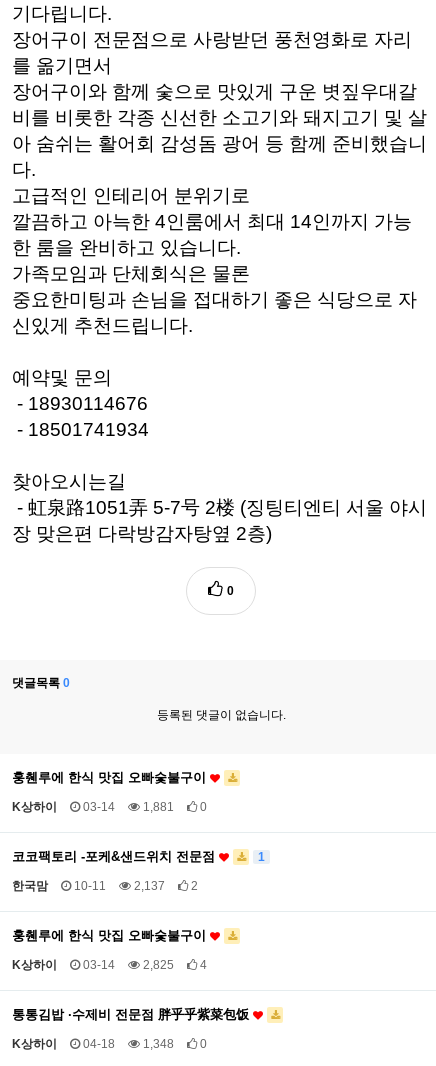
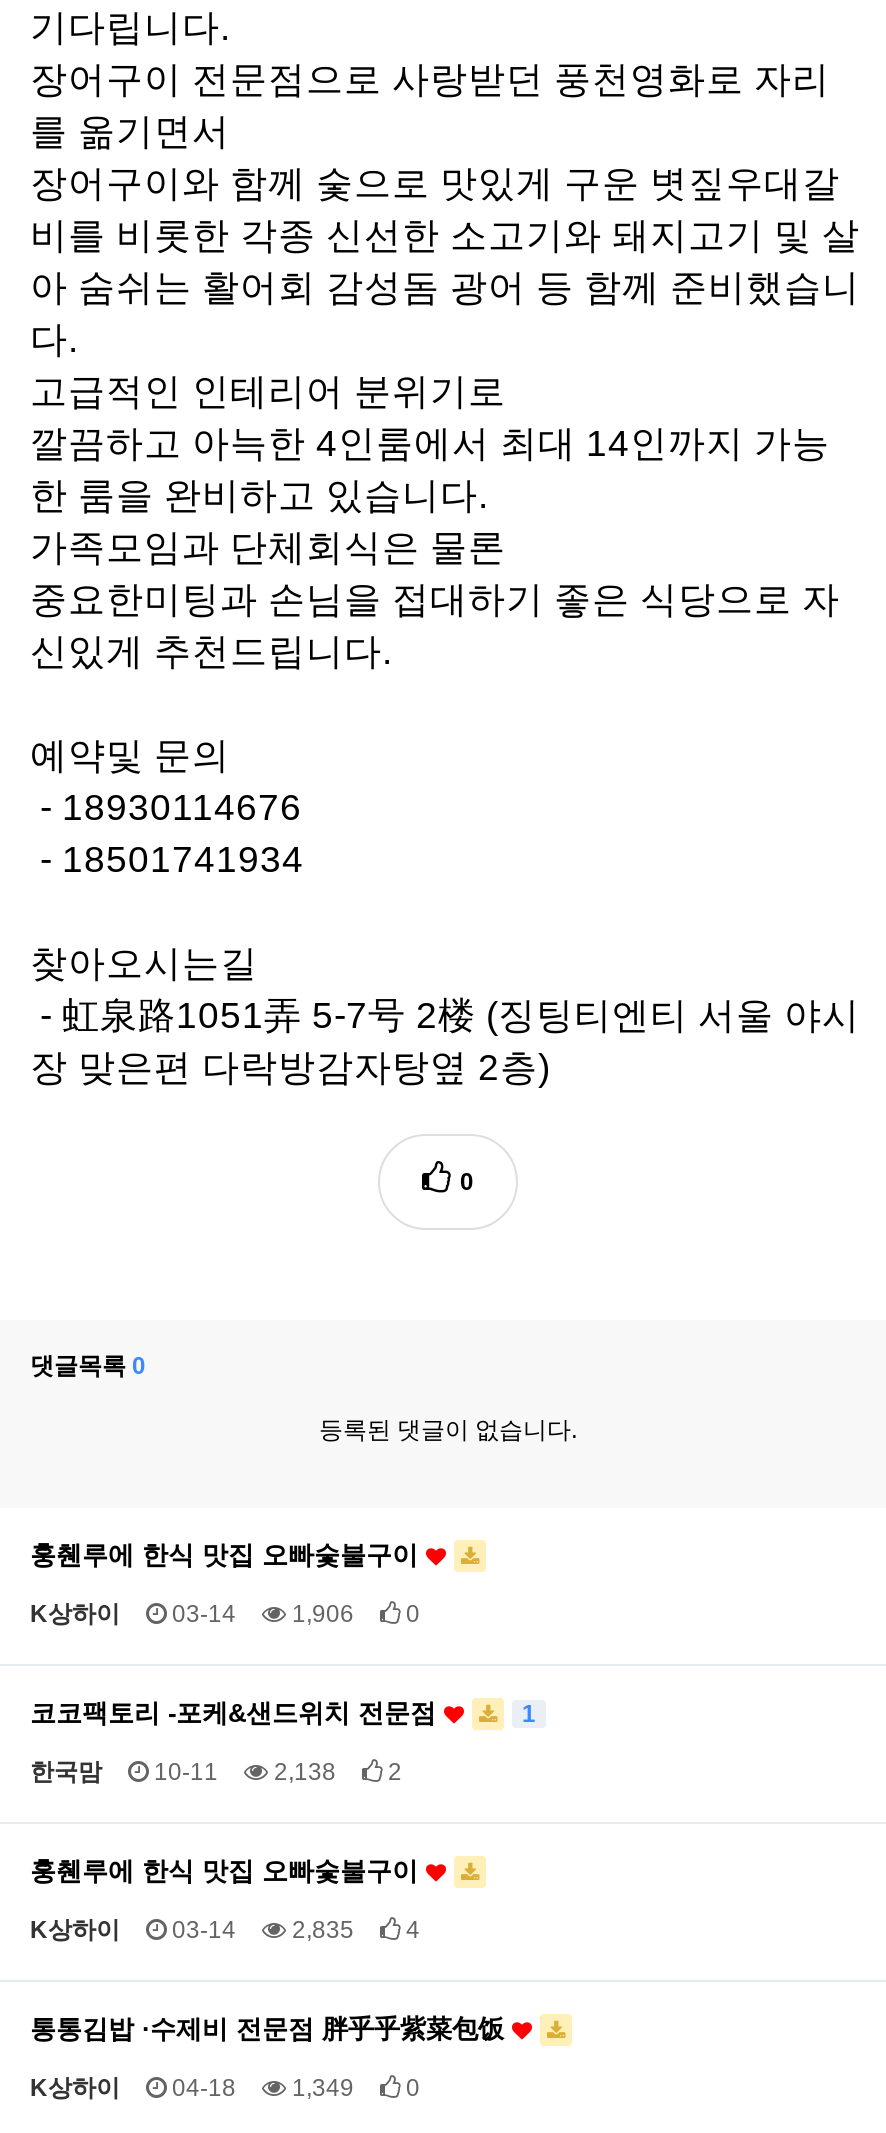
- K상하이 03-14 1,881 0
+ K상하이 03-14 1,906 0

- 한국맘 10-11 2,137 2
+ 한국맘 10-11 2,138 2

- K상하이 03-14 2,825 4
+ K상하이 03-14 2,835 4

- K상하이 04-18 1,348 0
+ K상하이 04-18 1,349 0
